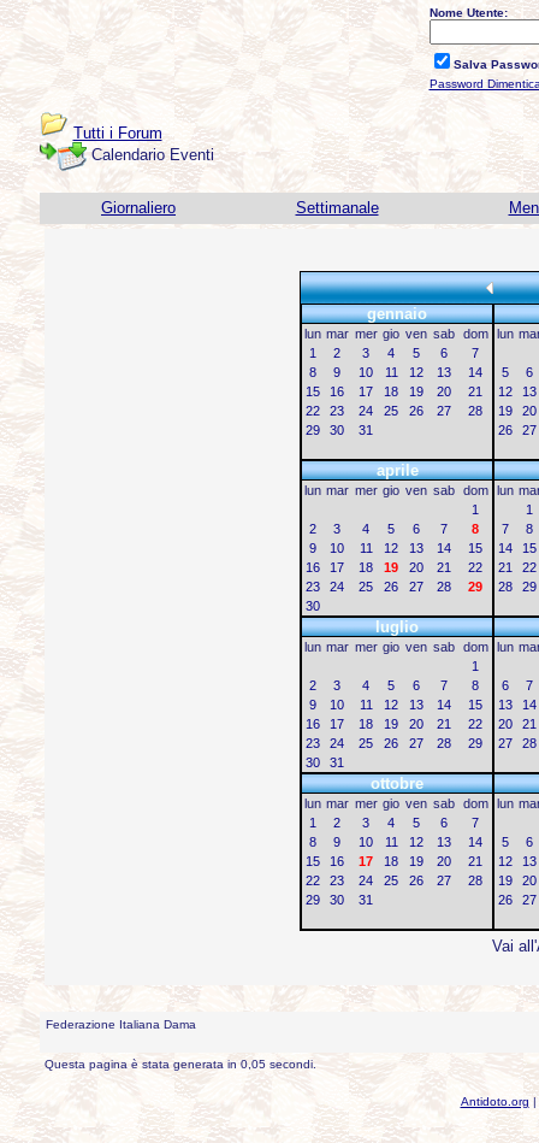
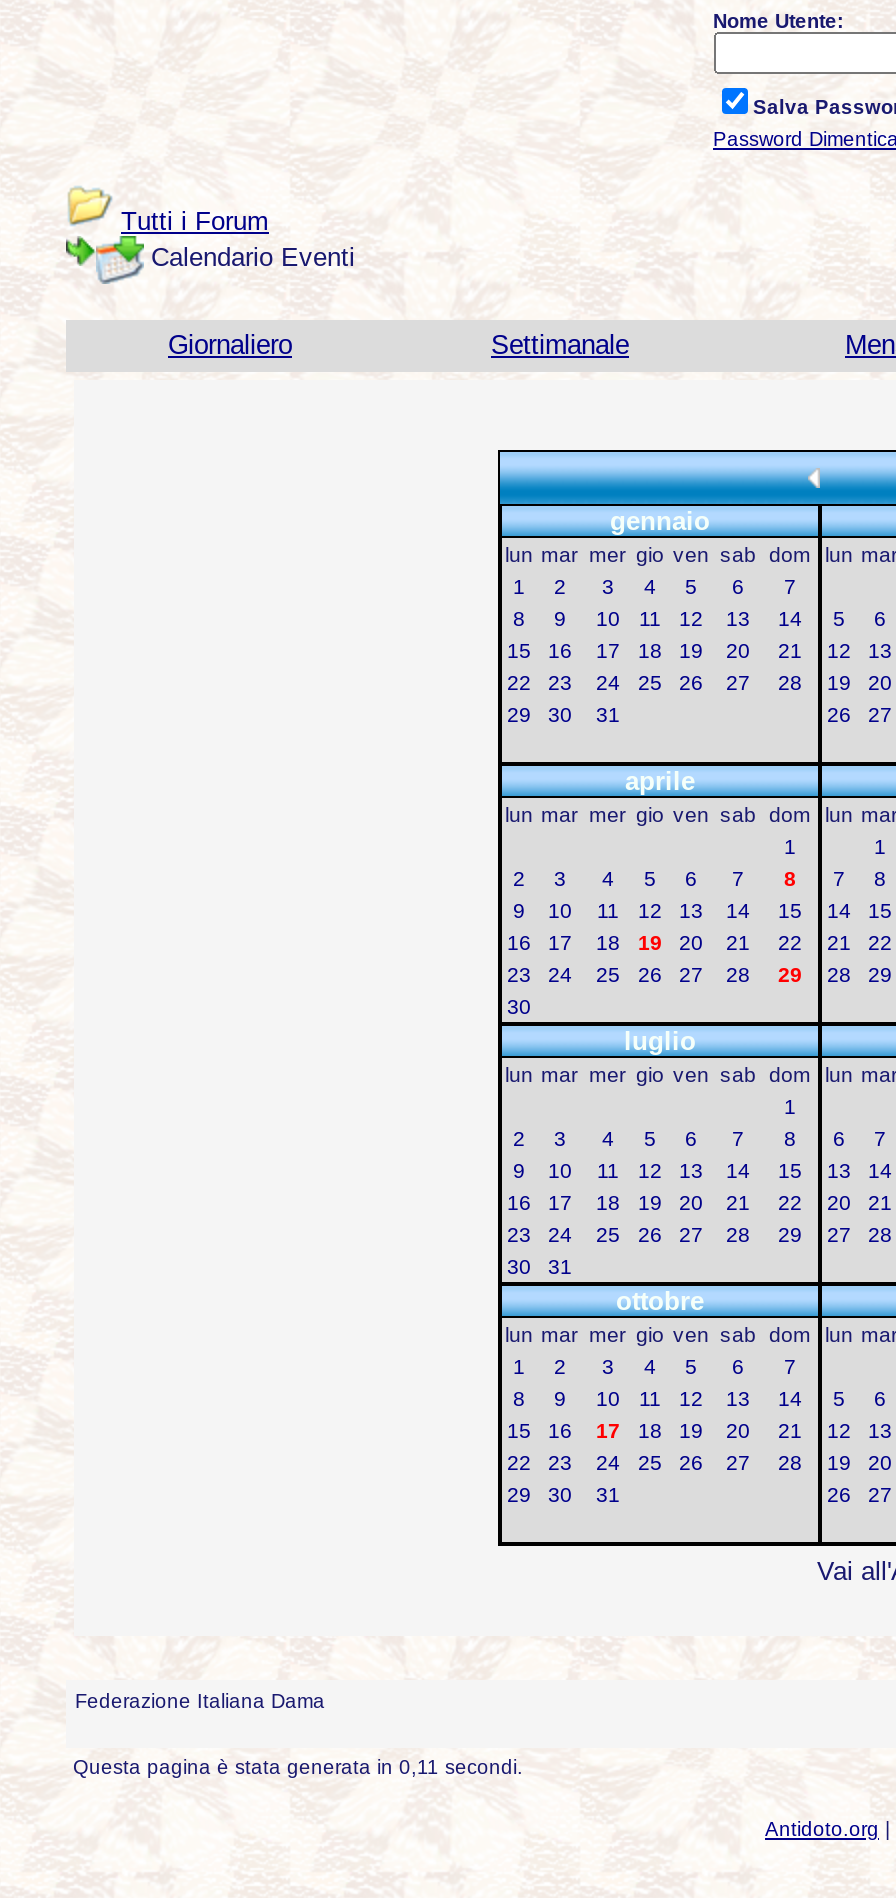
- Questa pagina è stata generata in 0,05 secondi.
+ Questa pagina è stata generata in 0,11 secondi.
